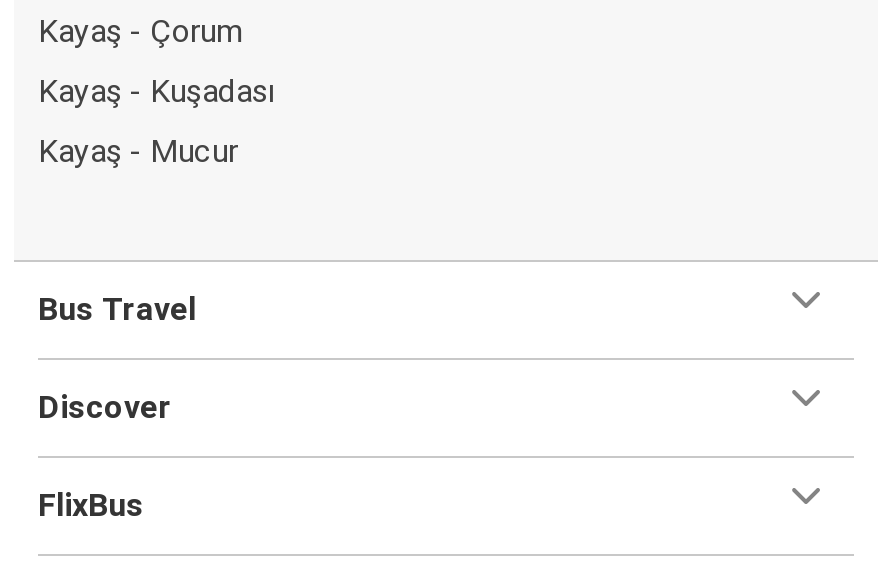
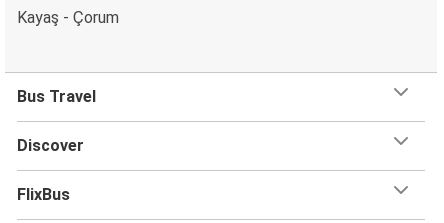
- Kayaş - Kuşadası
- Kayaş - Mucur
